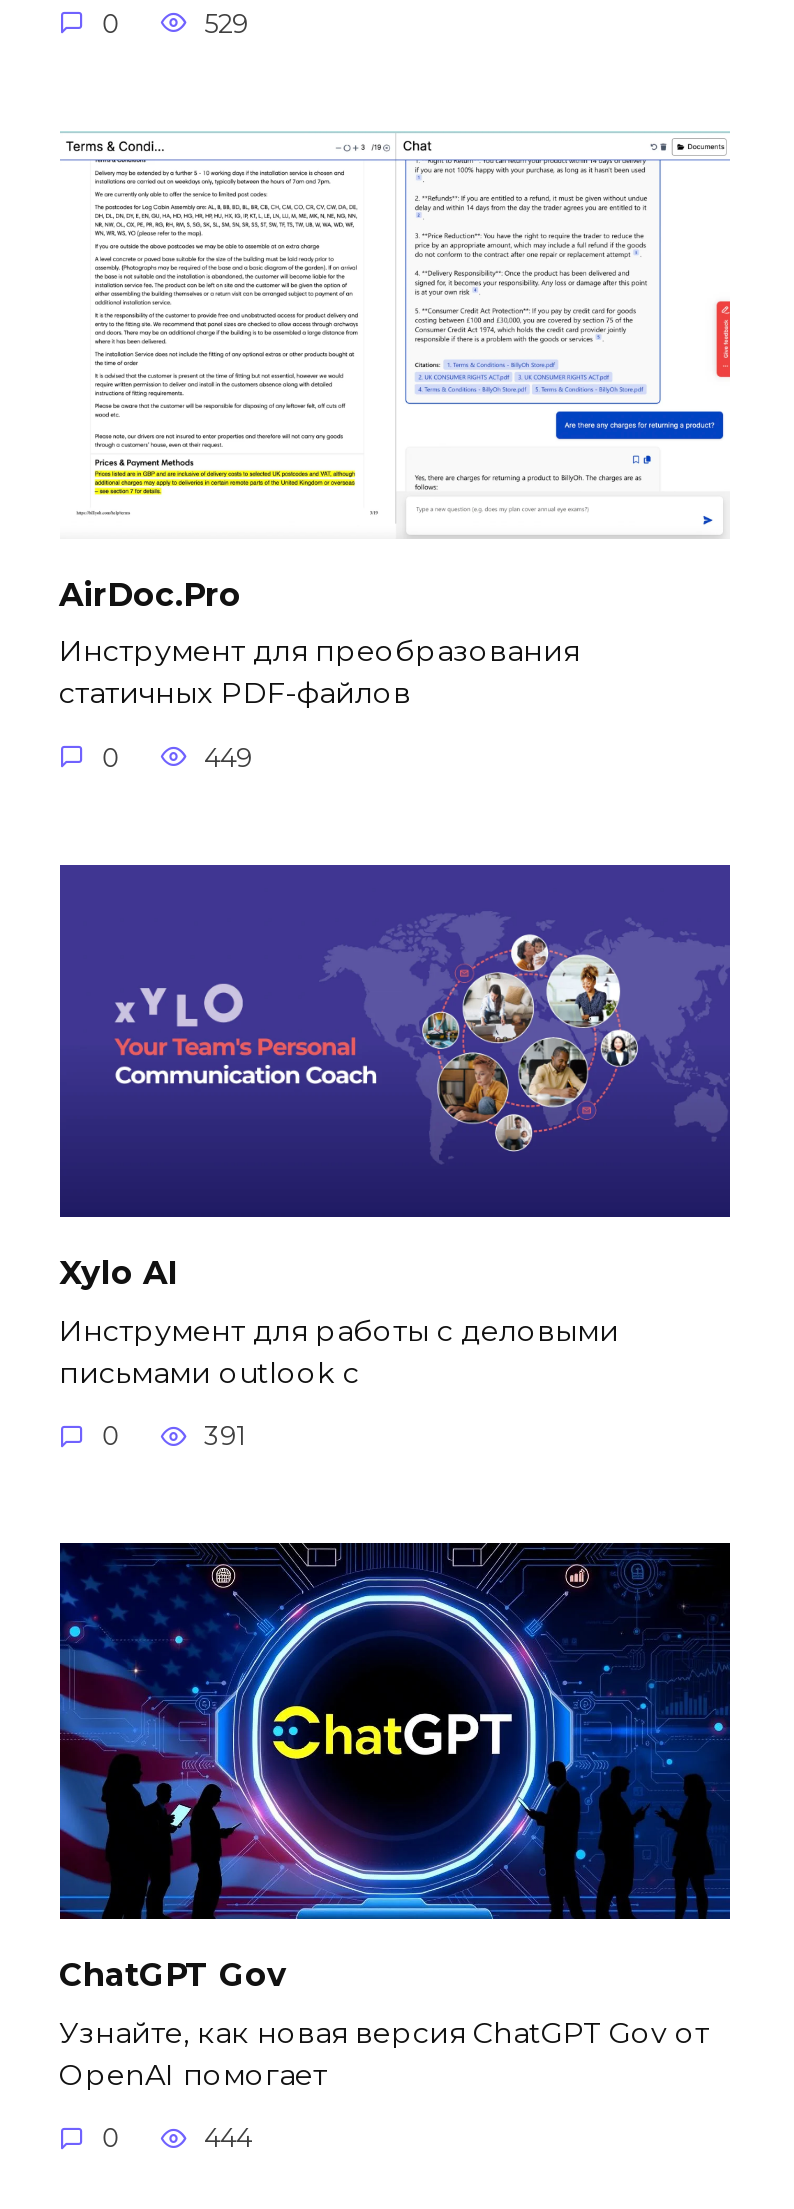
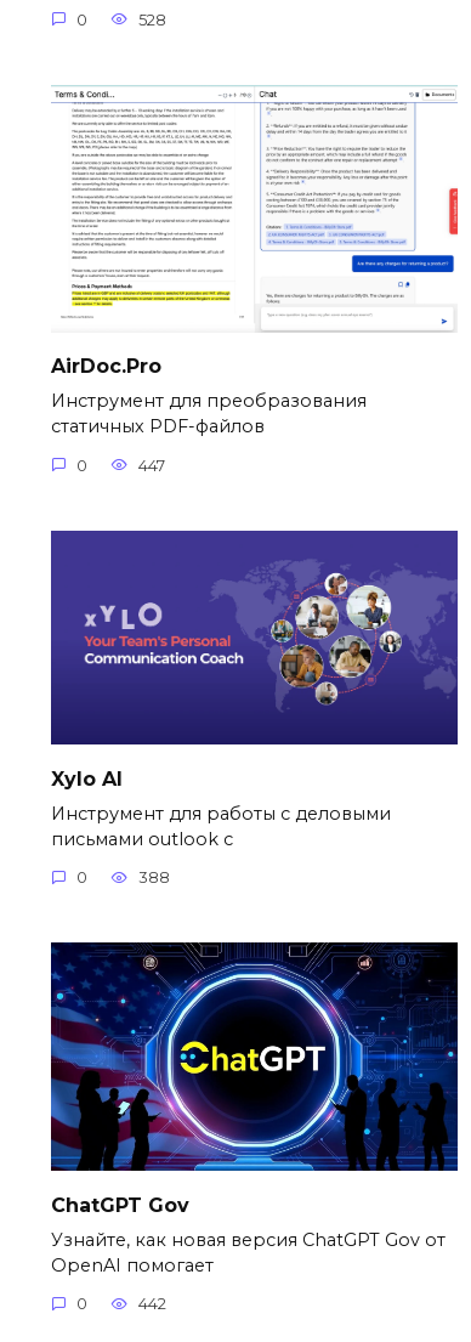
- 529
+ 528

- 449
+ 447

- 391
+ 388

- 444
+ 442
